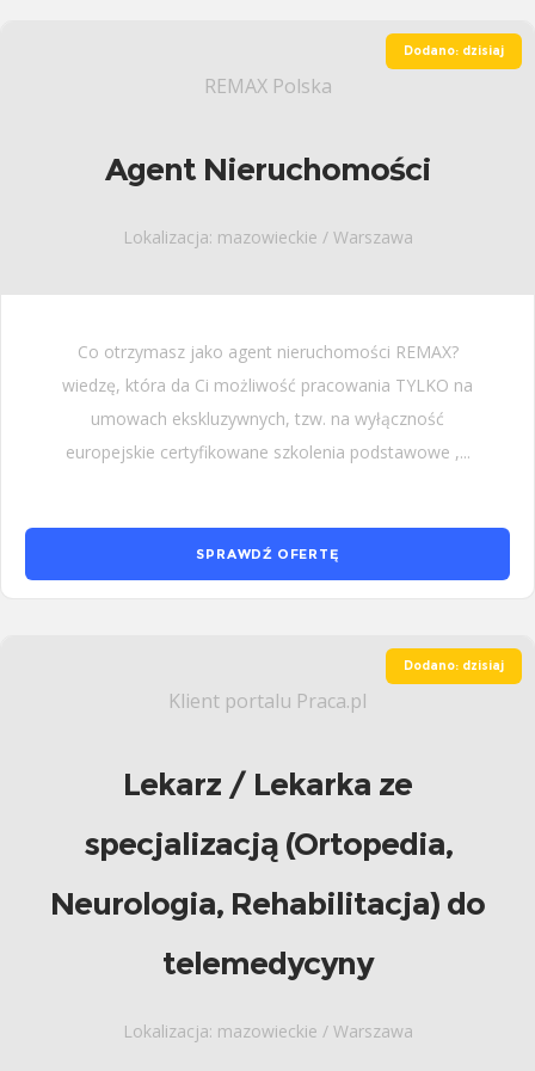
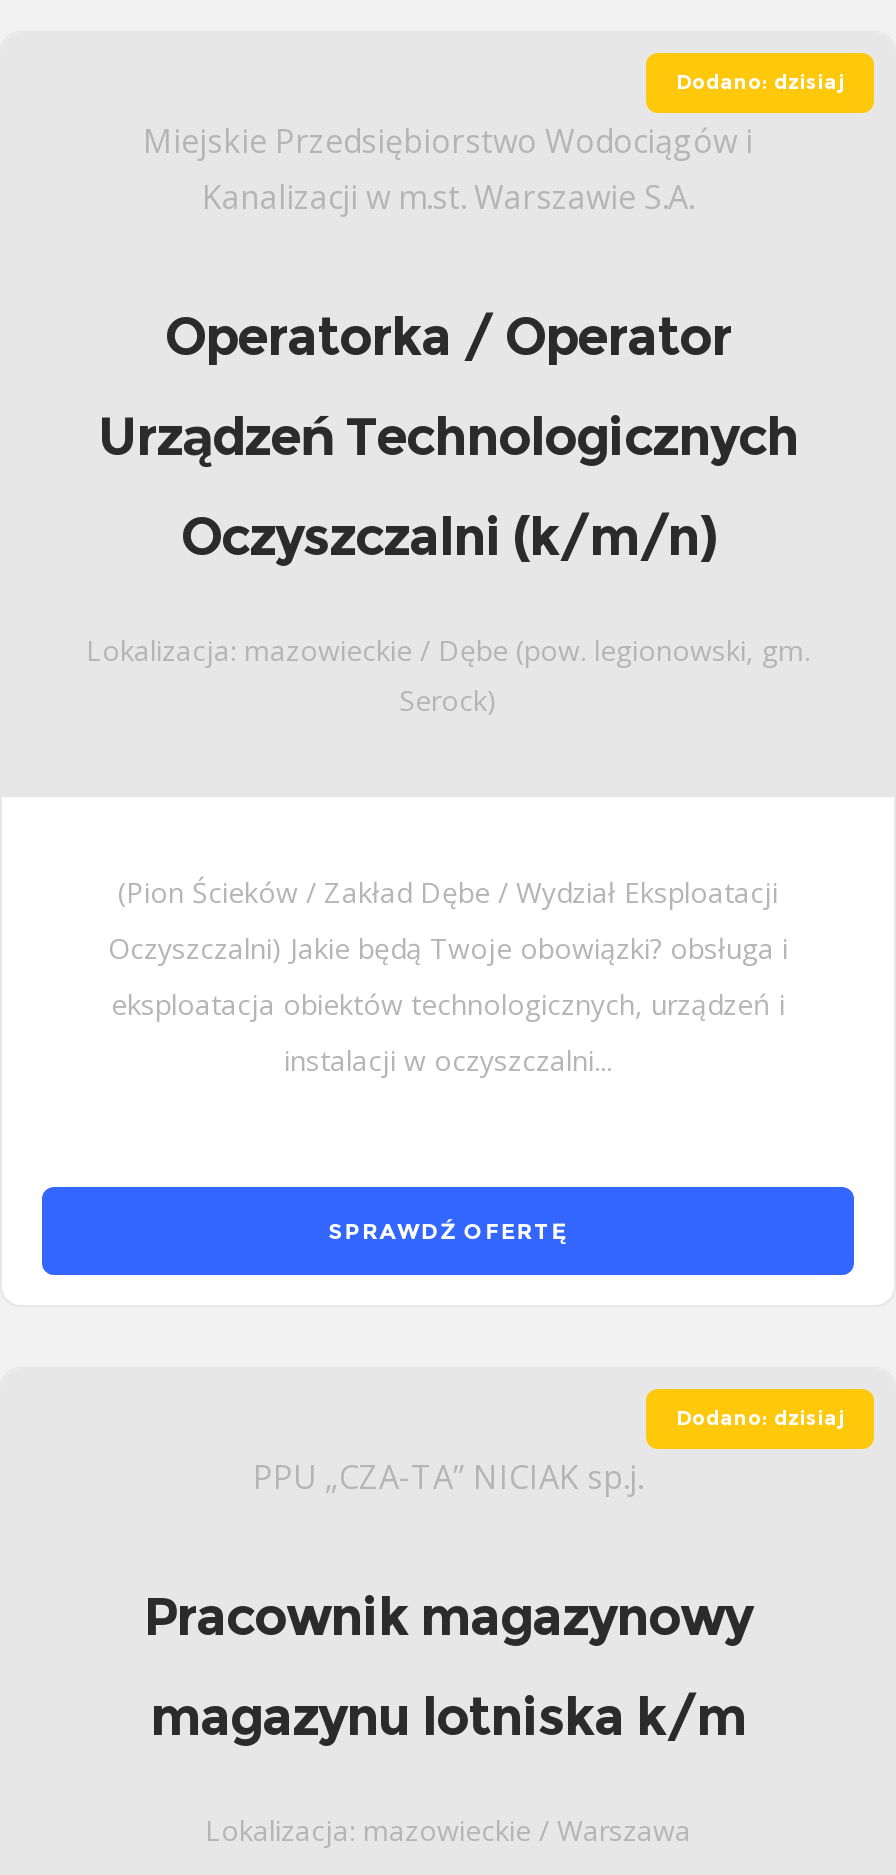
- REMAX Polska
- Agent Nieruchomości
- Lokalizacja: mazowieckie / Warszawa
+ Miejskie Przedsiębiorstwo Wodociągów i
+ Kanalizacji w m.st. Warszawie S.A.
+ Operatorka / Operator
+ Urządzeń Technologicznych
+ Oczyszczalni (k/m/n)
+ Lokalizacja: mazowieckie / Dębe (pow. legionowski, gm.
+ Serock)

- Co otrzymasz jako agent nieruchomości REMAX?
- wiedzę, która da Ci możliwość pracowania TYLKO na
- umowach ekskluzywnych, tzw. na wyłączność
- europejskie certyfikowane szkolenia podstawowe ,...
+ (Pion Ścieków / Zakład Dębe / Wydział Eksploatacji
+ Oczyszczalni) Jakie będą Twoje obowiązki? obsługa i
+ eksploatacja obiektów technologicznych, urządzeń i
+ instalacji w oczyszczalni...

moved down: SPRAWDŹ OFERTĘ | Dodano: dzisiaj

- Klient portalu Praca.pl
- Lekarz / Lekarka ze
- specjalizacją (Ortopedia,
- Neurologia, Rehabilitacja) do
- telemedycyny
+ PPU „CZA-TA” NICIAK sp.j.
+ Pracownik magazynowy
+ magazynu lotniska k/m
